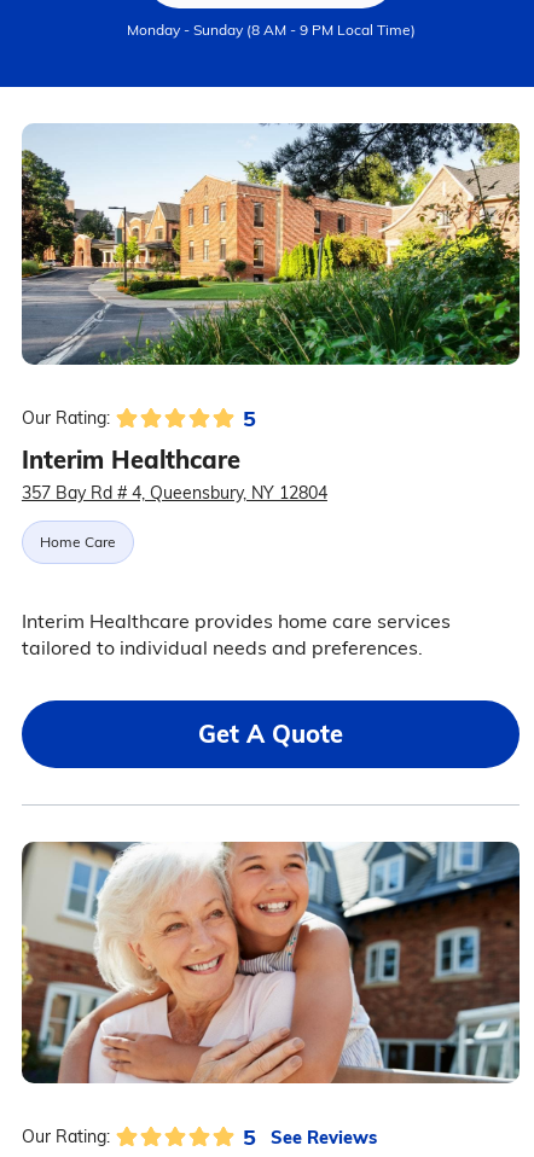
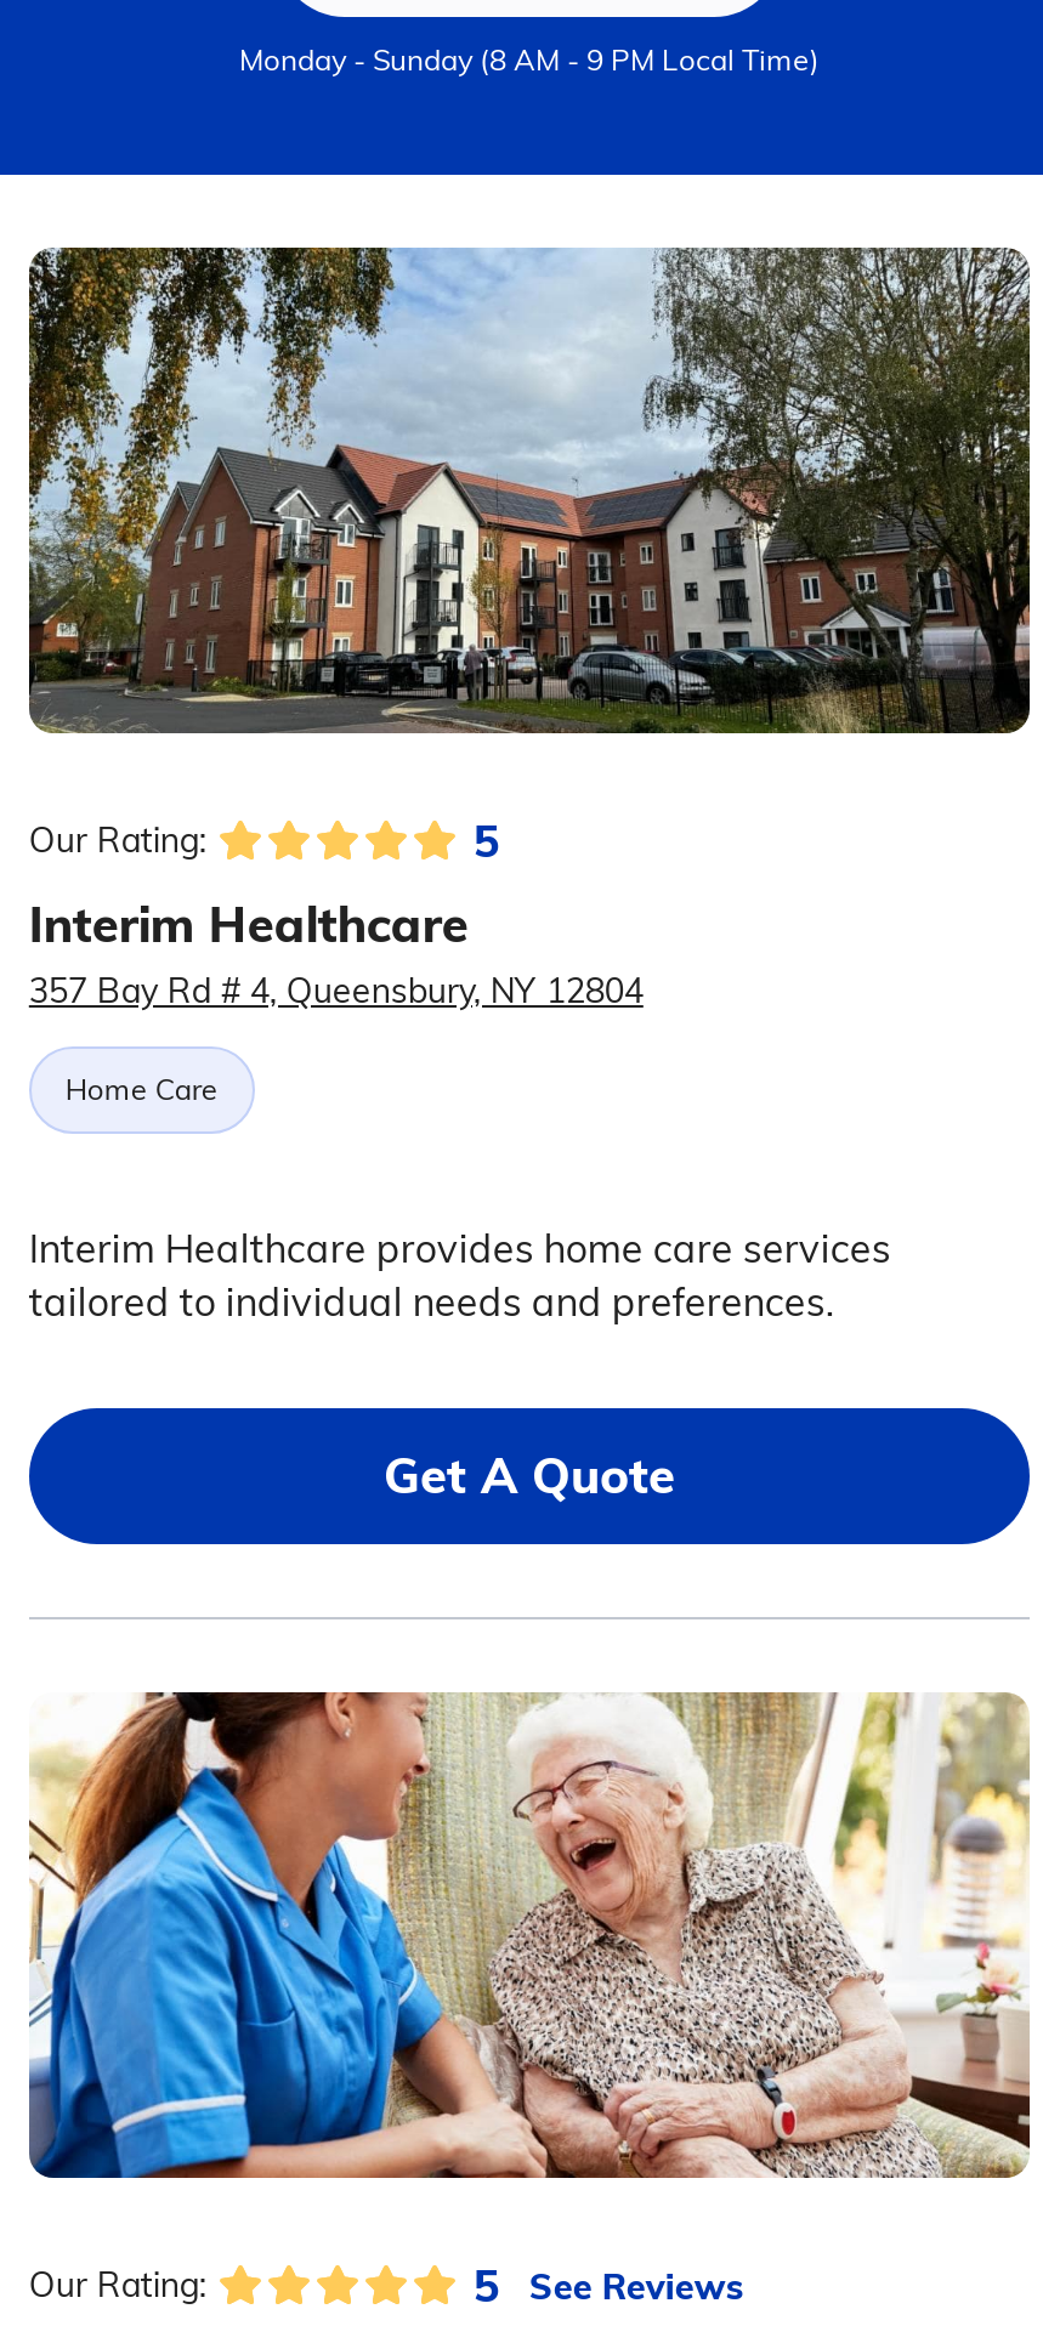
- [image]
+ [image]

- [image]
+ [image]
